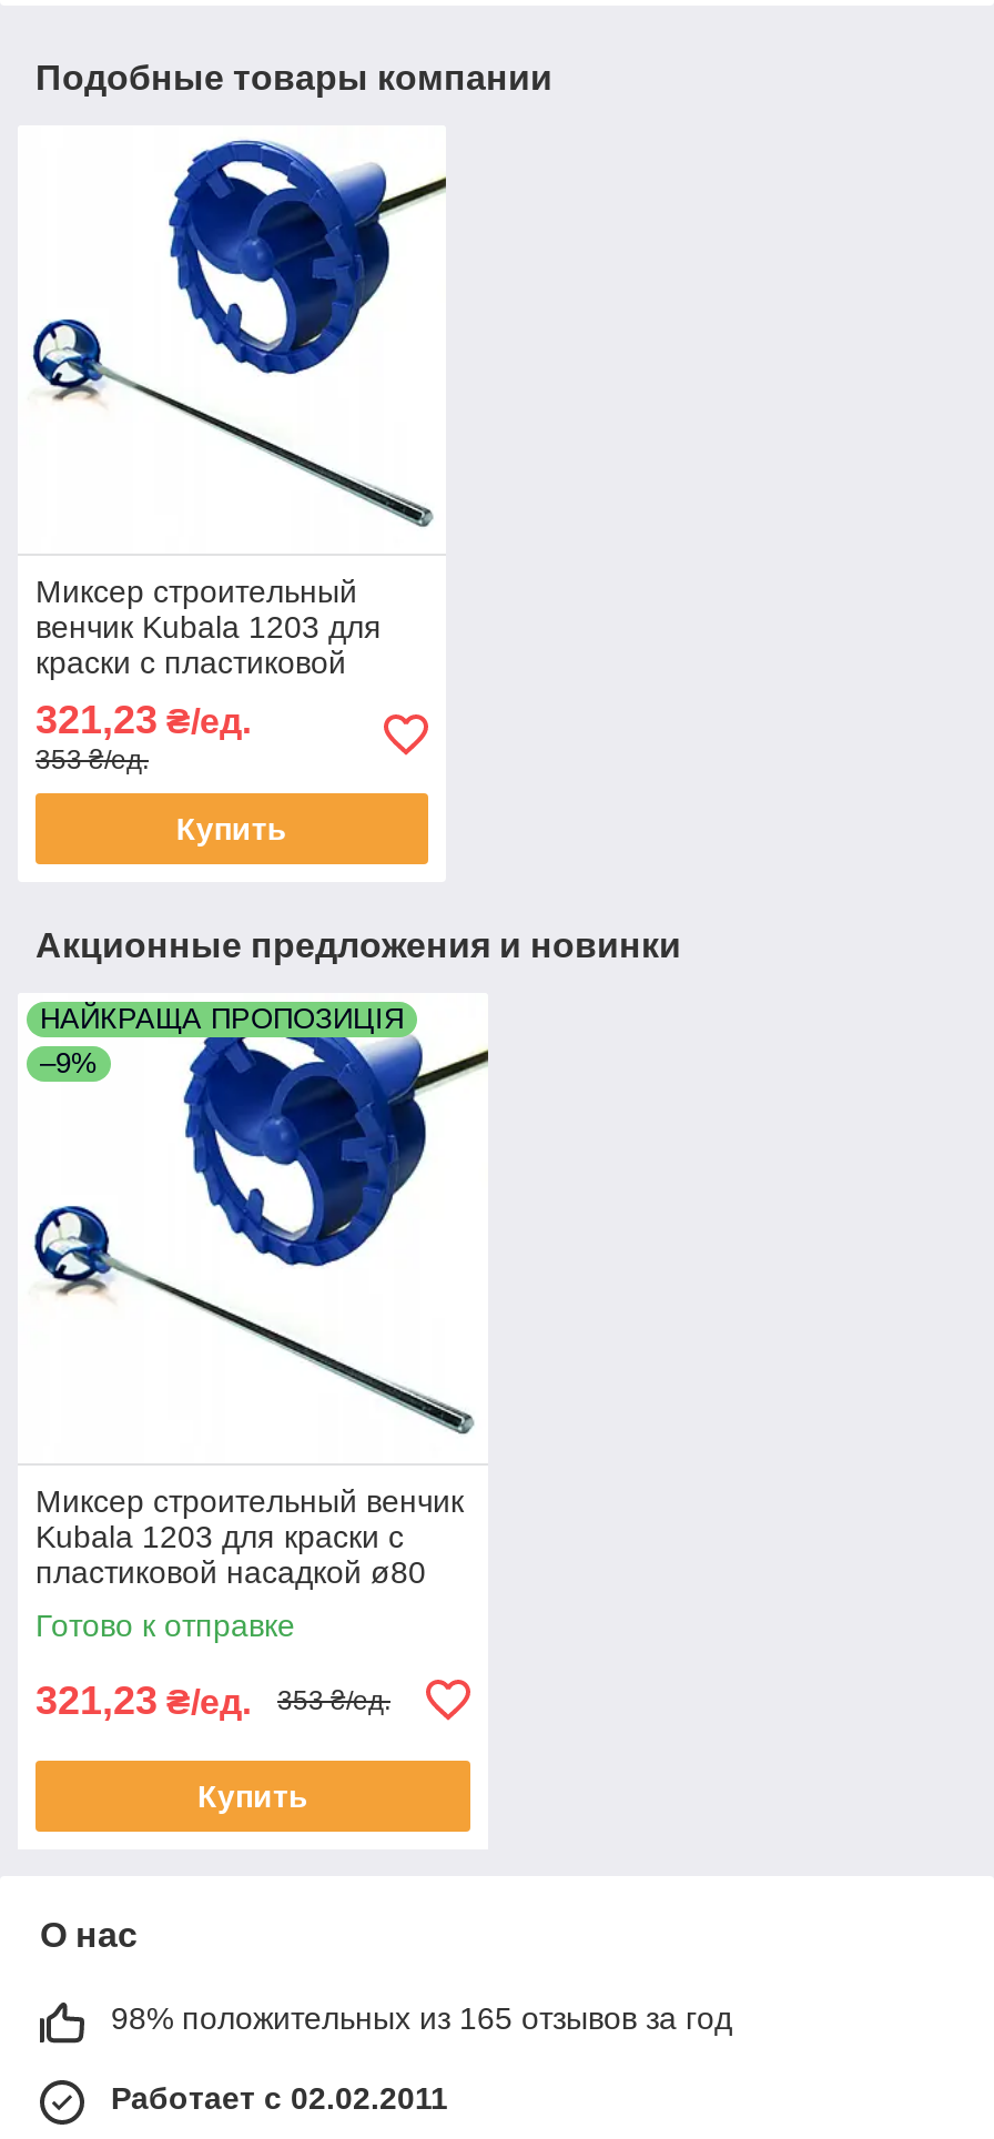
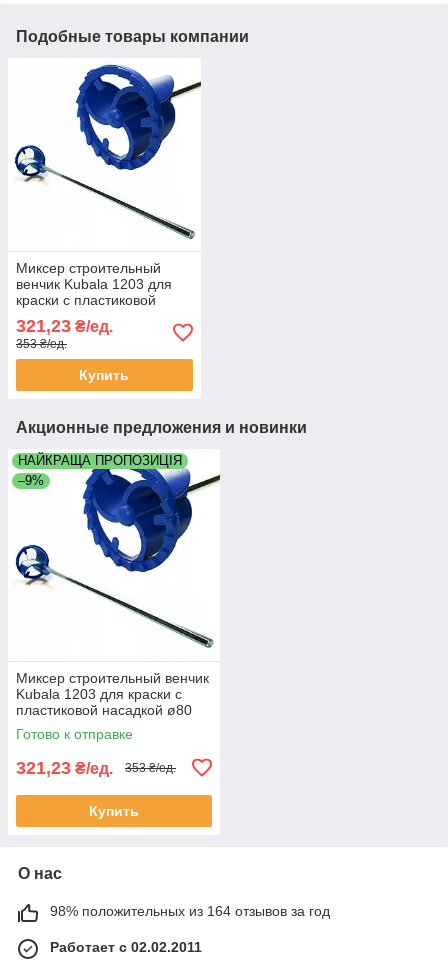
- 98% положительных из 165 отзывов за год
+ 98% положительных из 164 отзывов за год
